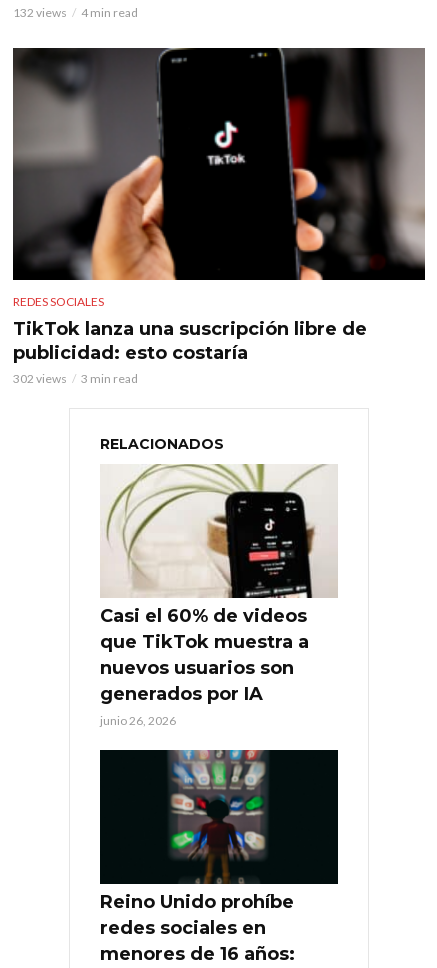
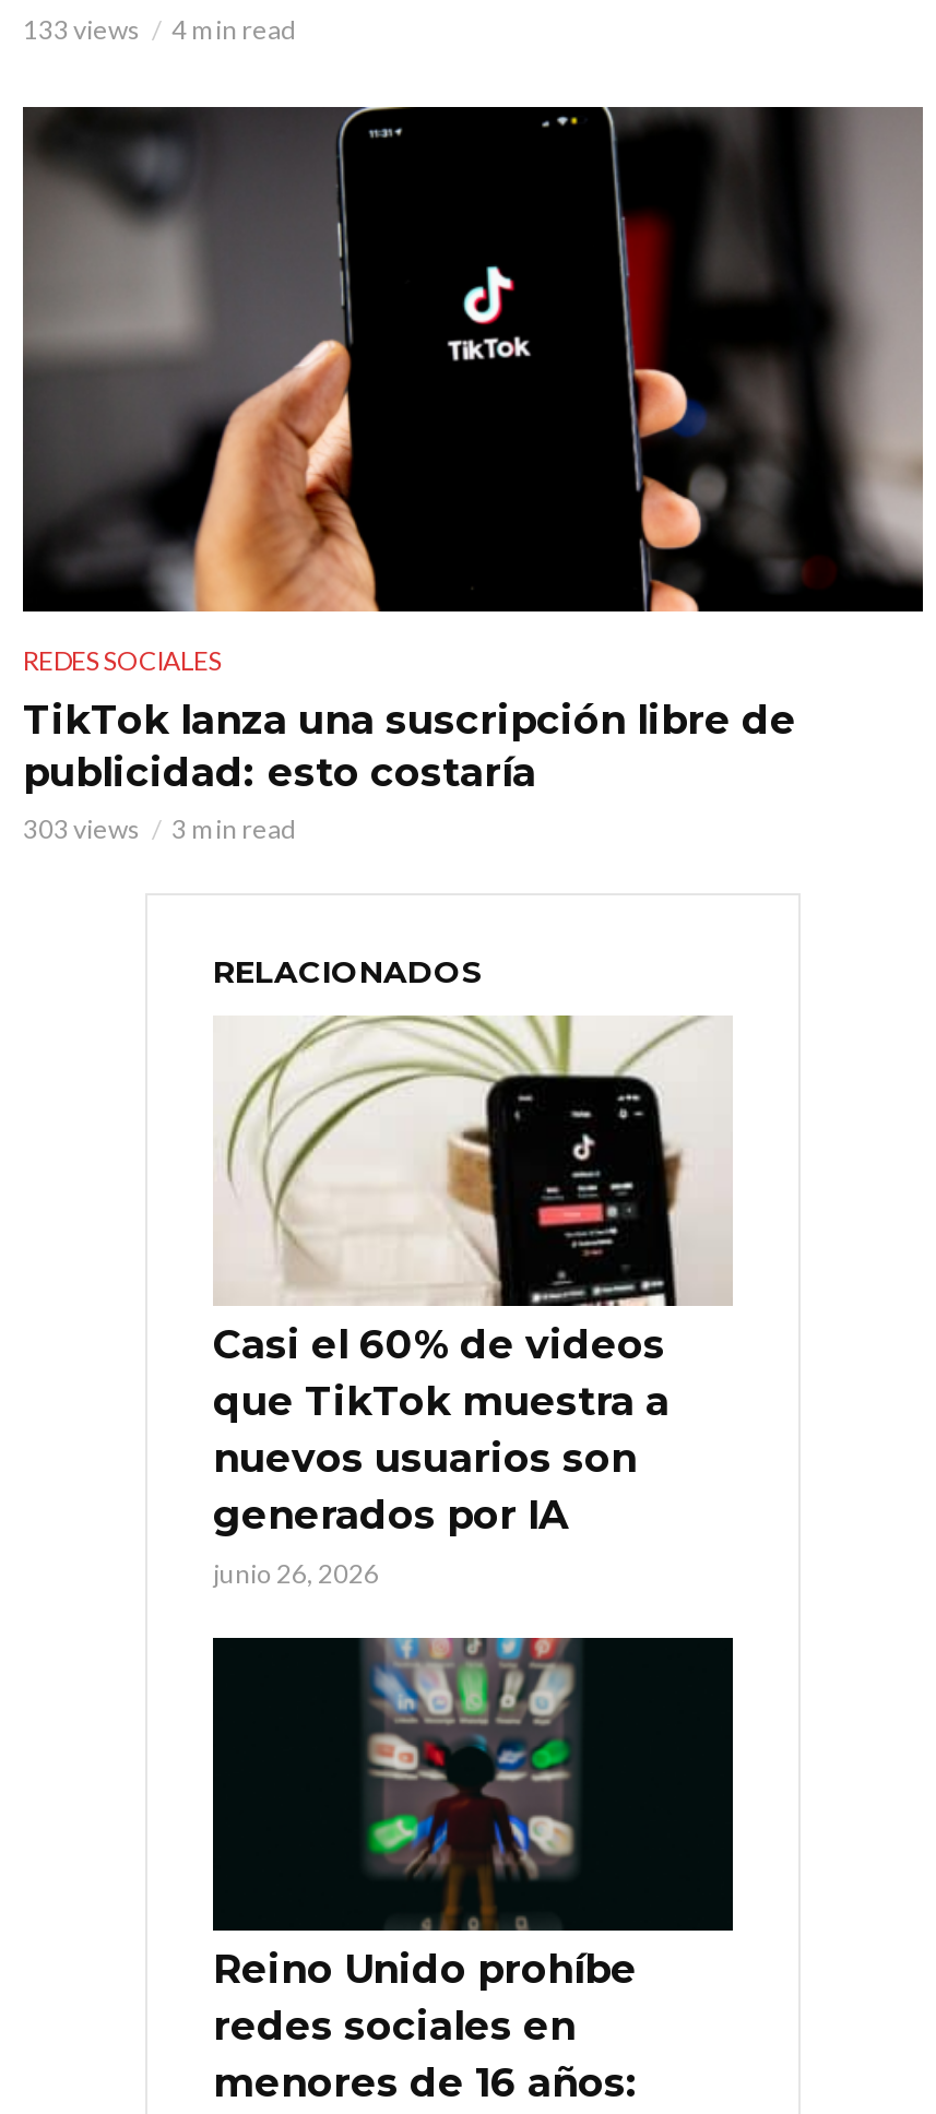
- 132 views 4 min read
+ 133 views 4 min read

- 302 views 3 min read
+ 303 views 3 min read
